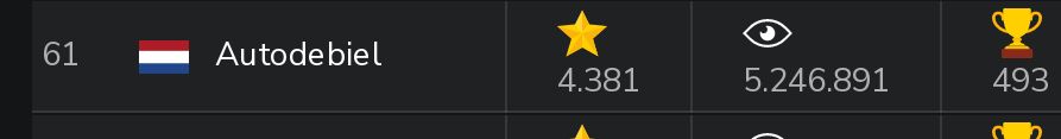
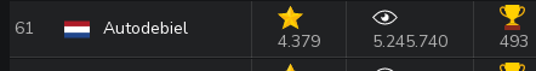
- 4.381
+ 4.379

- 5.246.891
+ 5.245.740
